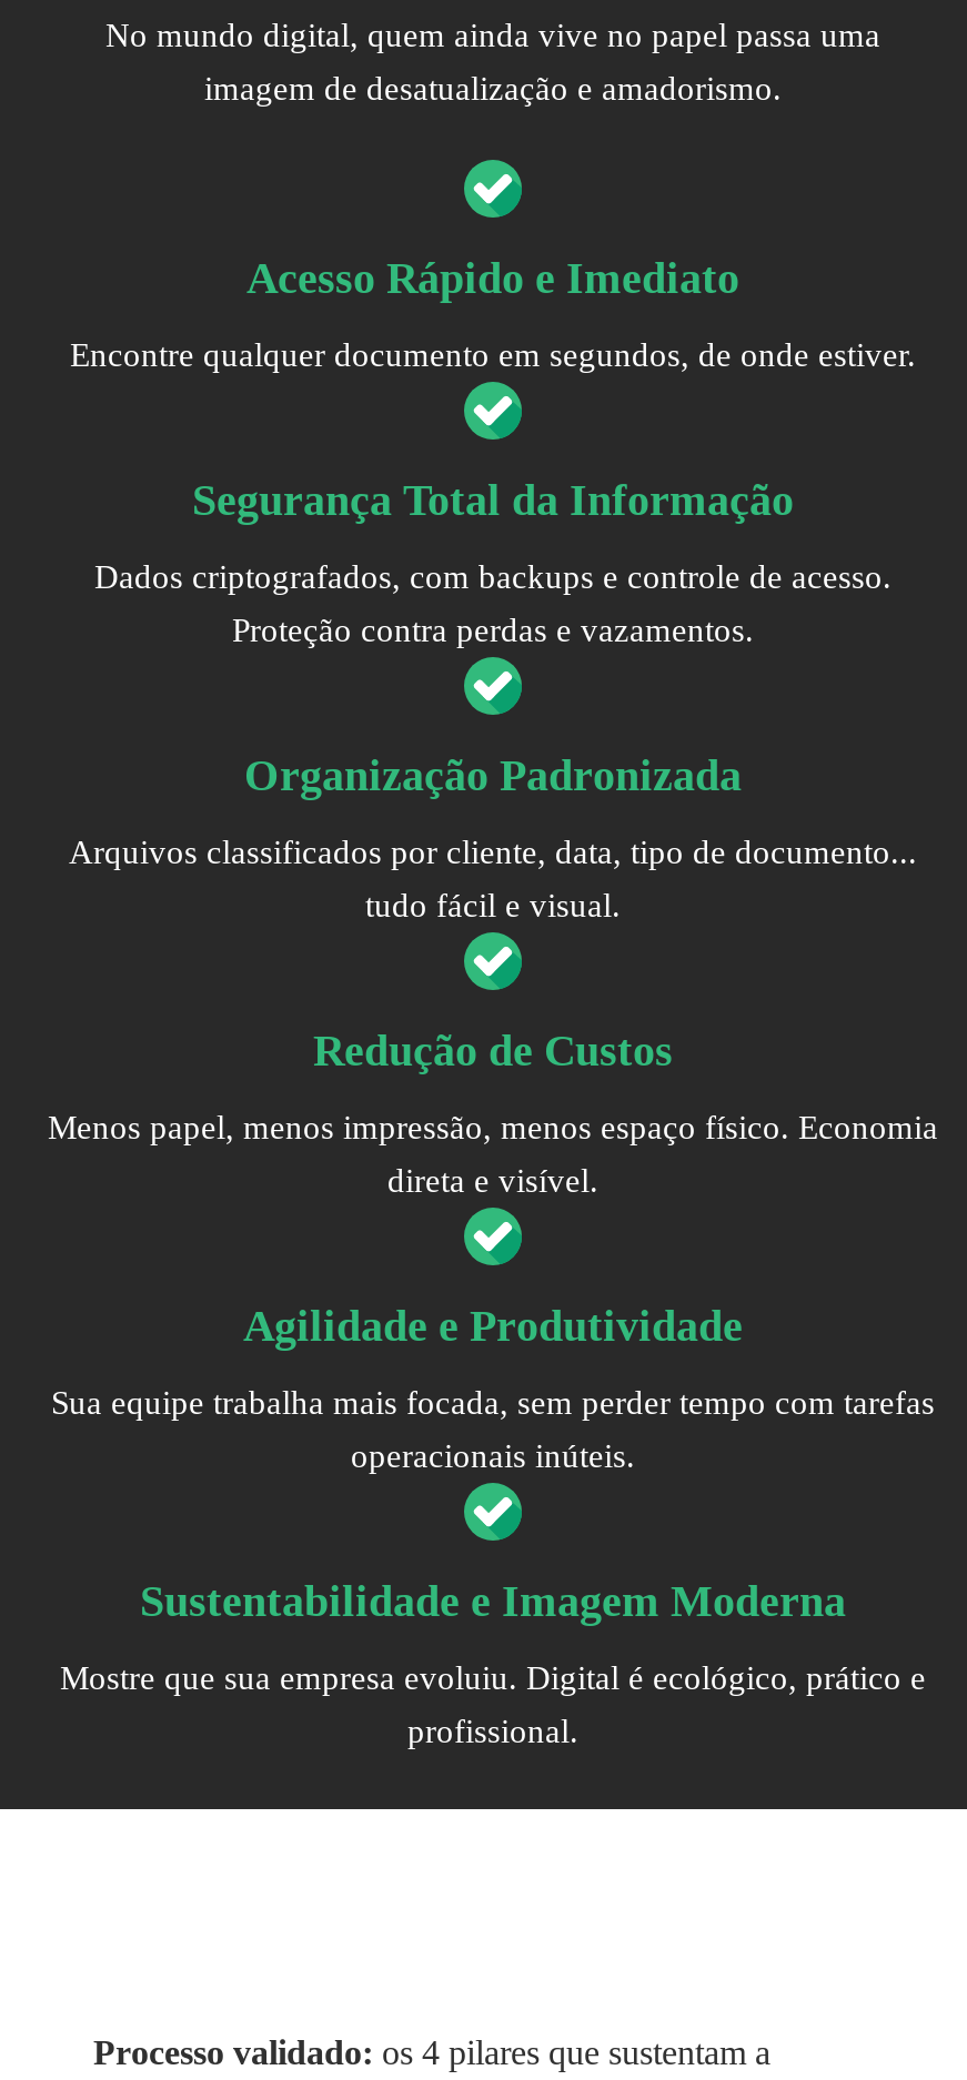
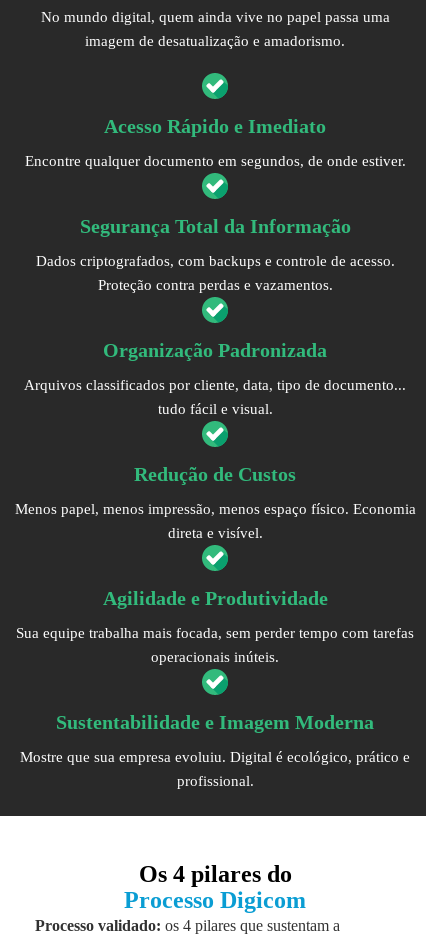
+ Os 4 pilares do
+ Processo Digicom
